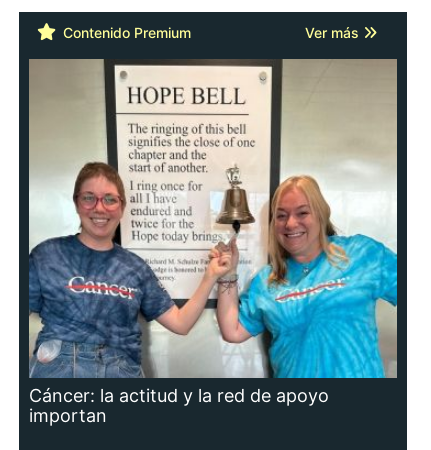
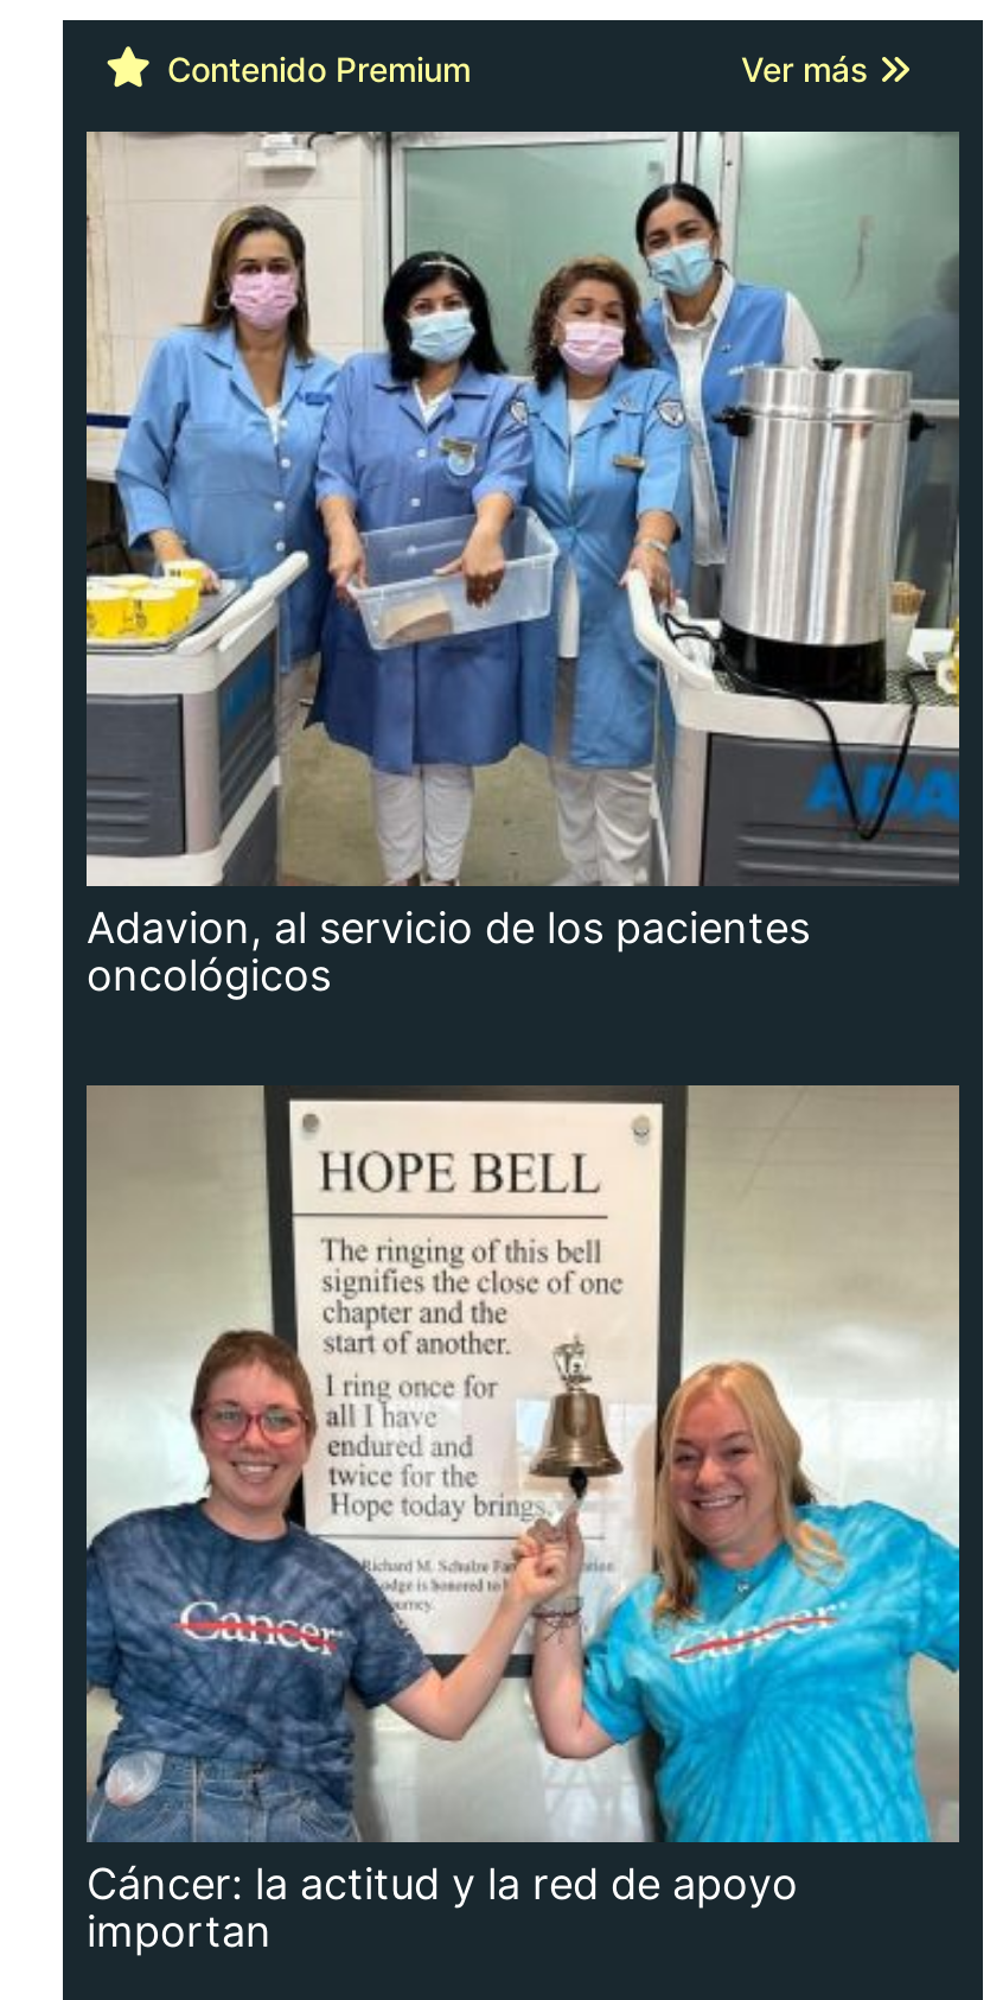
+ [image]
+ Adavion, al servicio de los pacientes
+ oncológicos
